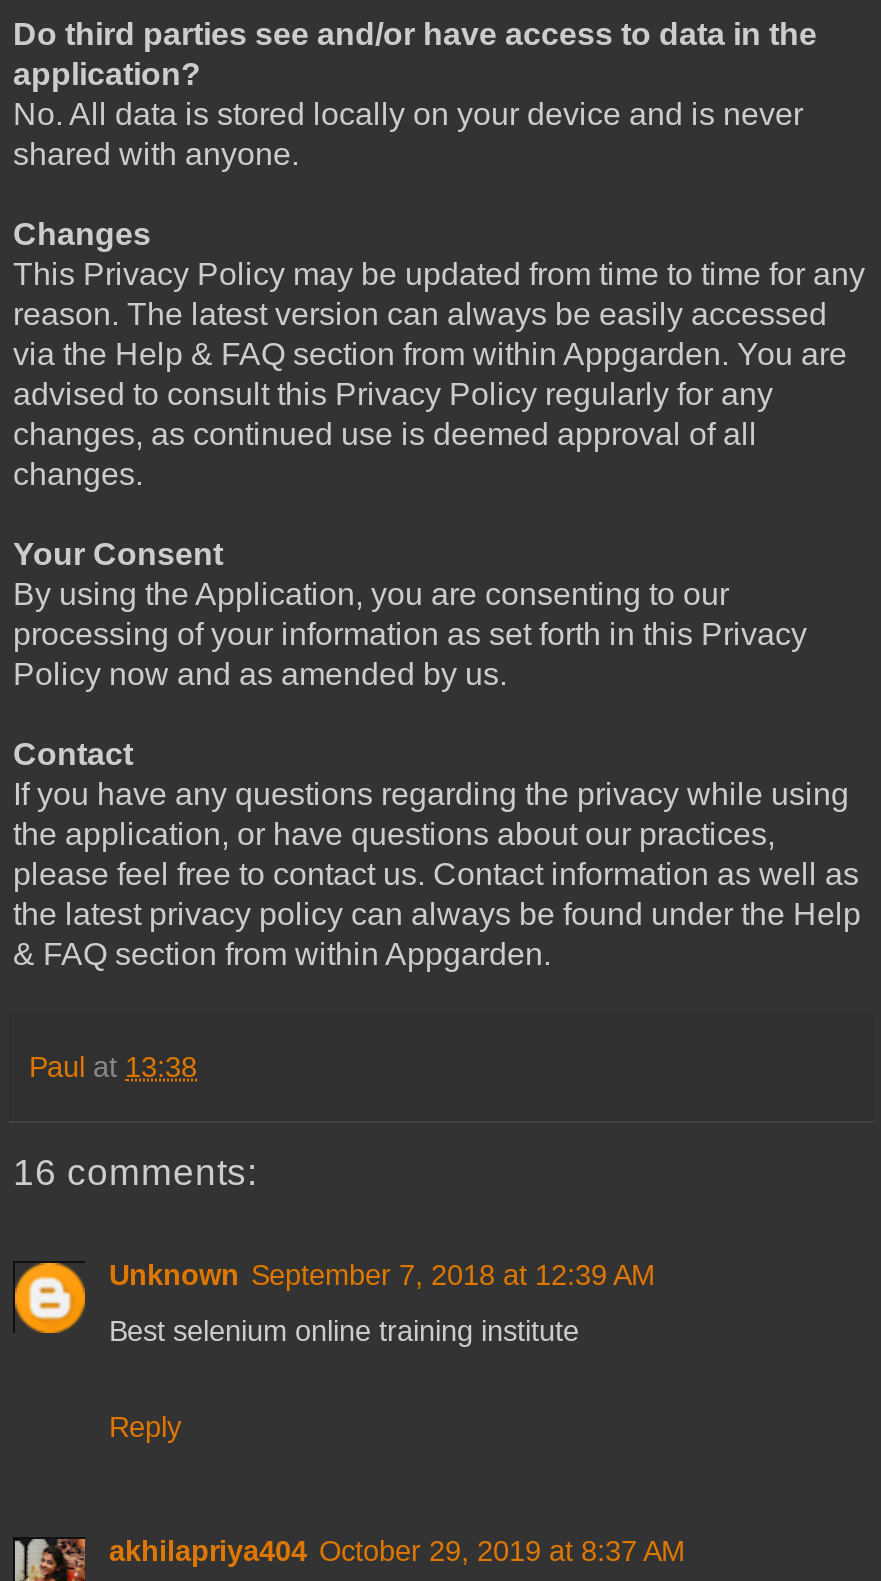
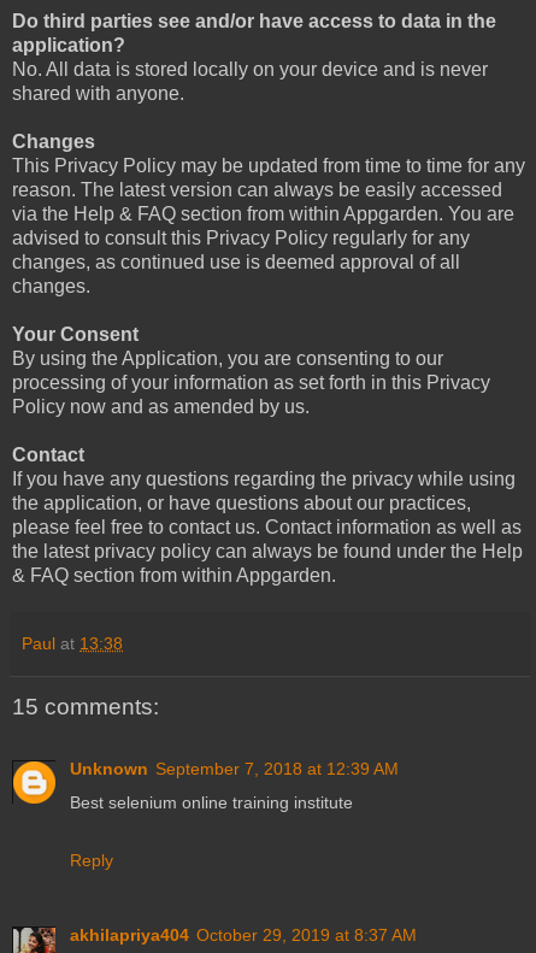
- 16 comments:
+ 15 comments:
